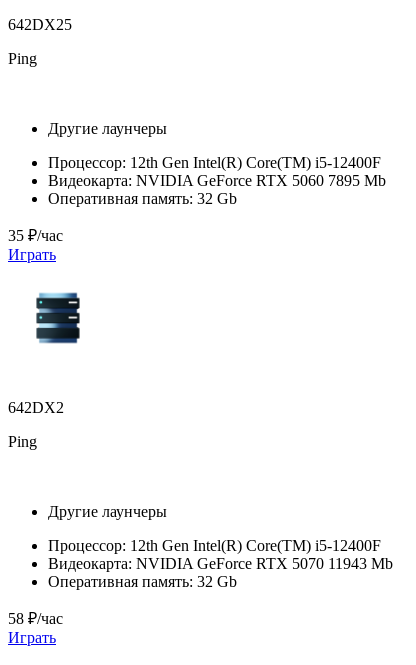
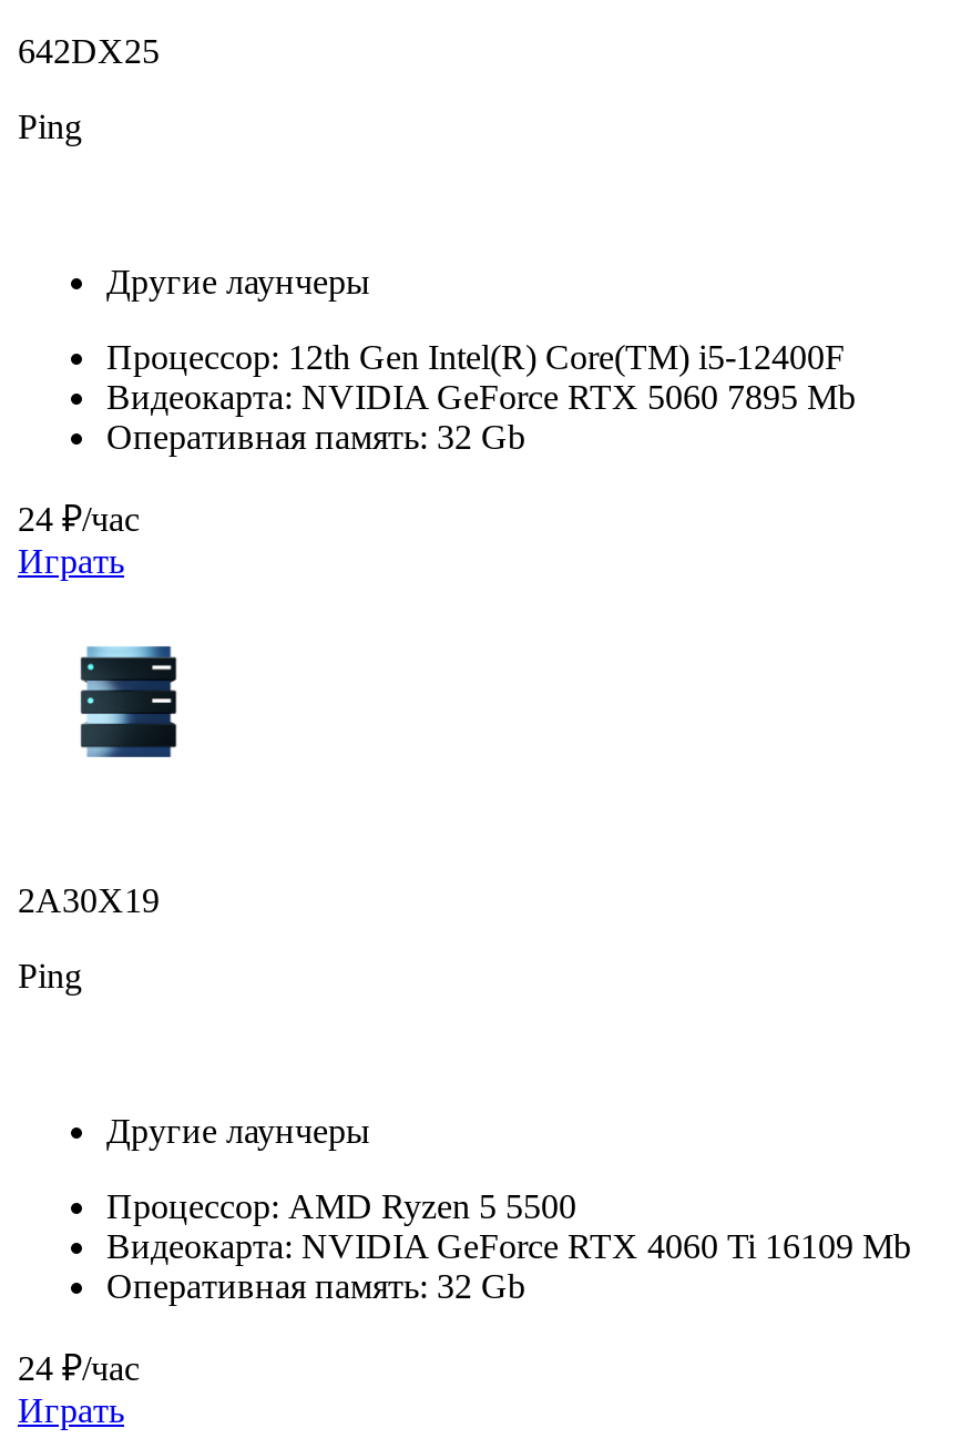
- 35 ₽/час
+ 24 ₽/час

- 642DX2
+ 2A30X19

- Процессор: 12th Gen Intel(R) Core(TM) i5-12400F
- Видеокарта: NVIDIA GeForce RTX 5070 11943 Mb
+ Процессор: AMD Ryzen 5 5500
+ Видеокарта: NVIDIA GeForce RTX 4060 Ti 16109 Mb

- 58 ₽/час
+ 24 ₽/час
